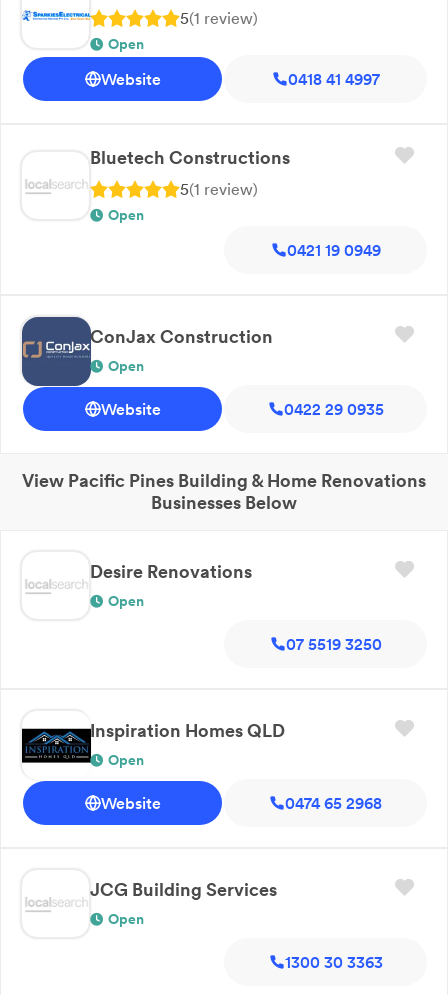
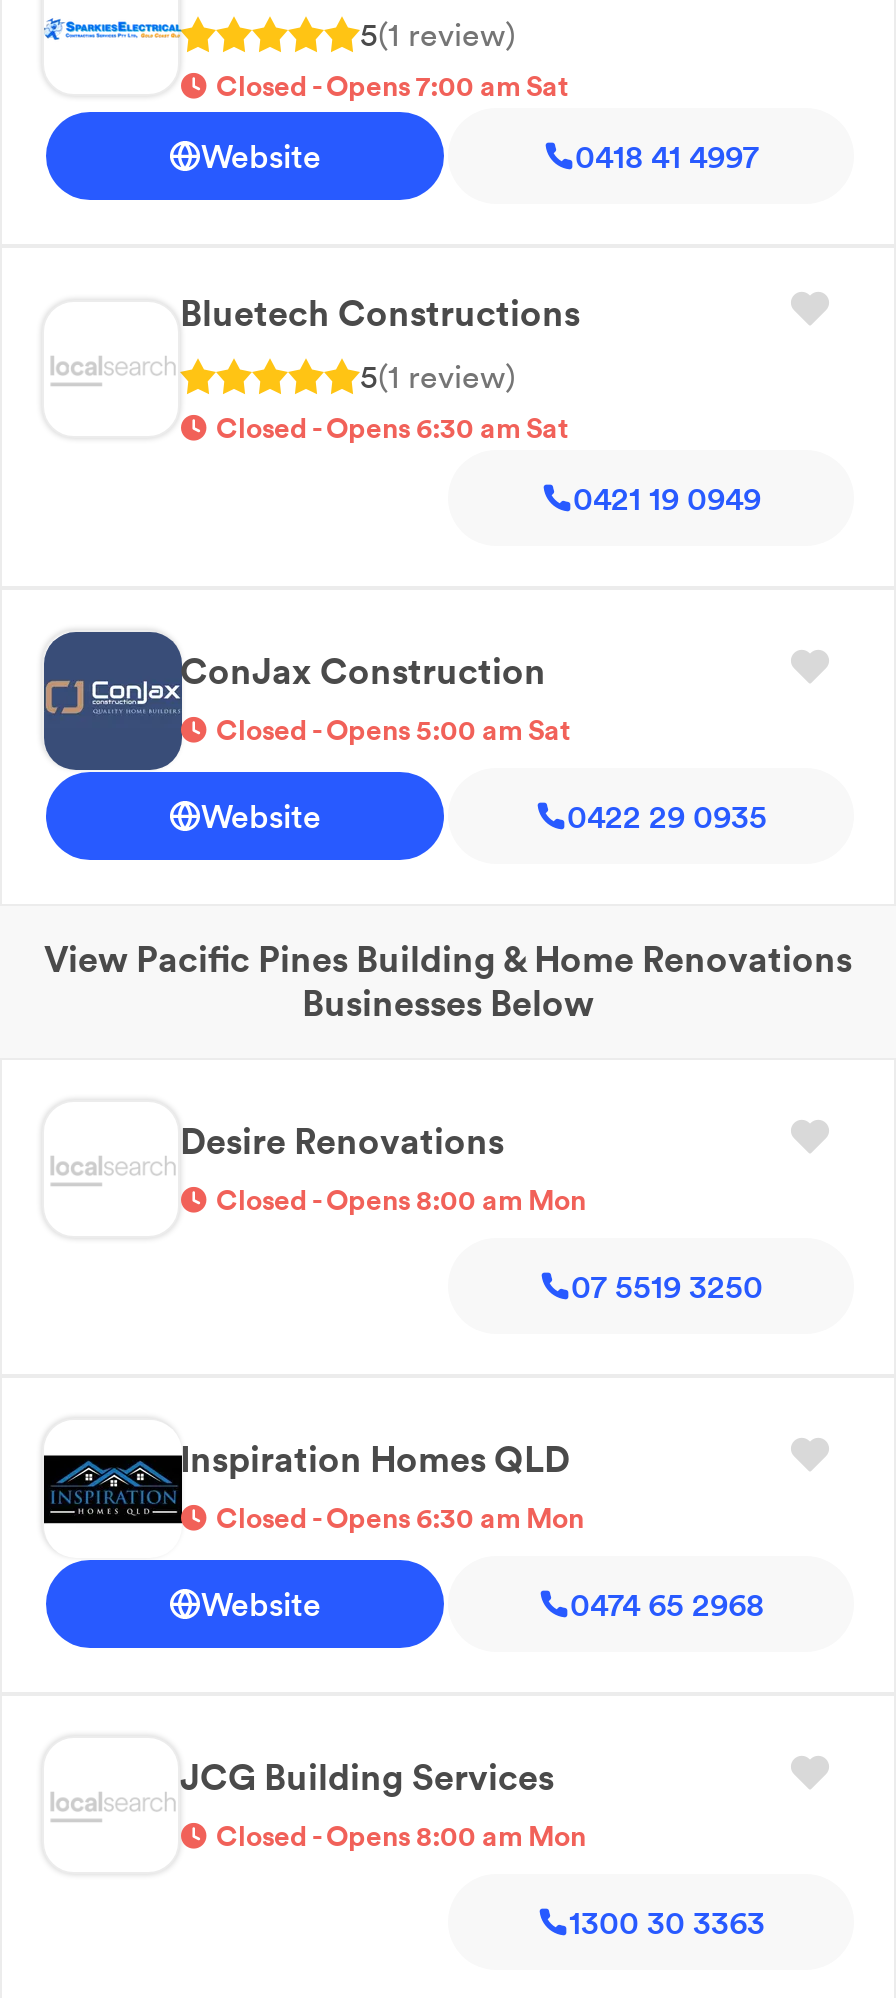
- Open
+ Closed - Opens 7:00 am Sat

- Open
+ Closed - Opens 6:30 am Sat

- Open
+ Closed - Opens 5:00 am Sat

- Open
+ Closed - Opens 8:00 am Mon

- Open
+ Closed - Opens 6:30 am Mon

- Open
+ Closed - Opens 8:00 am Mon
